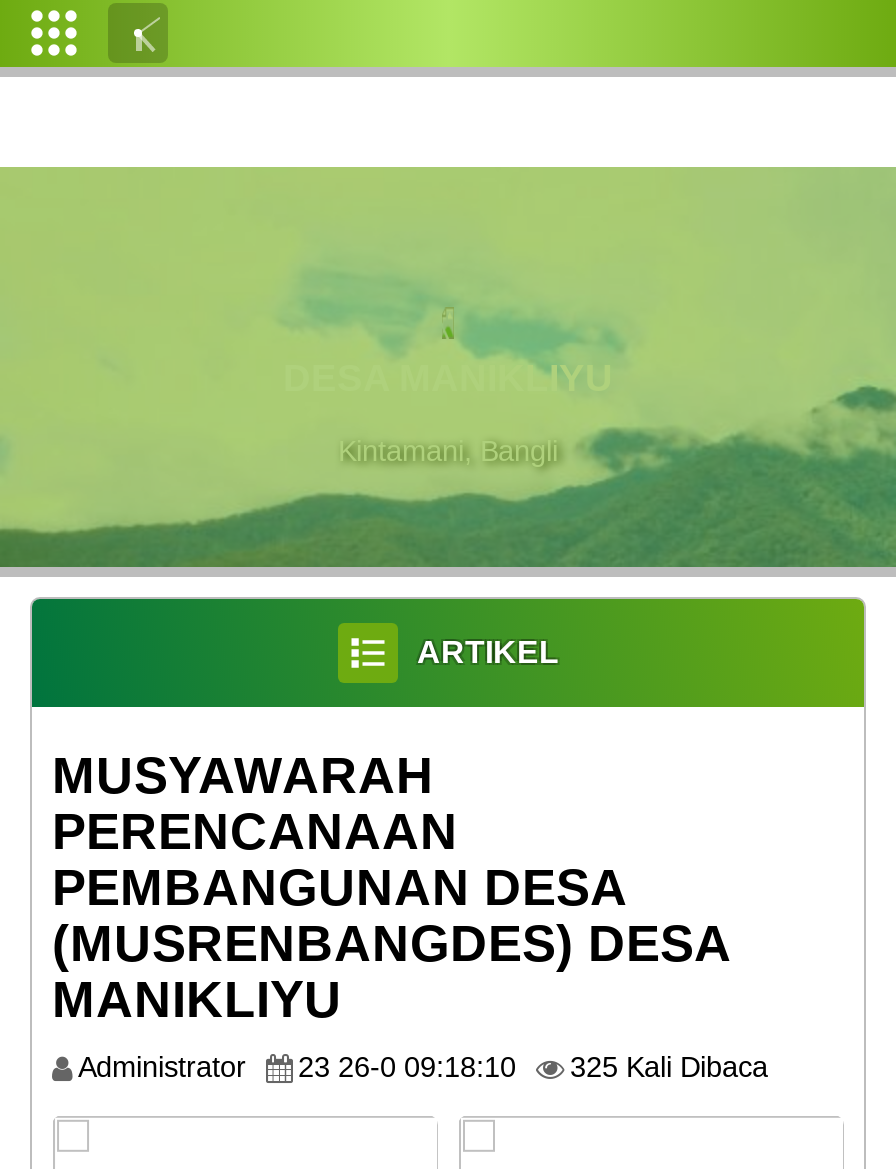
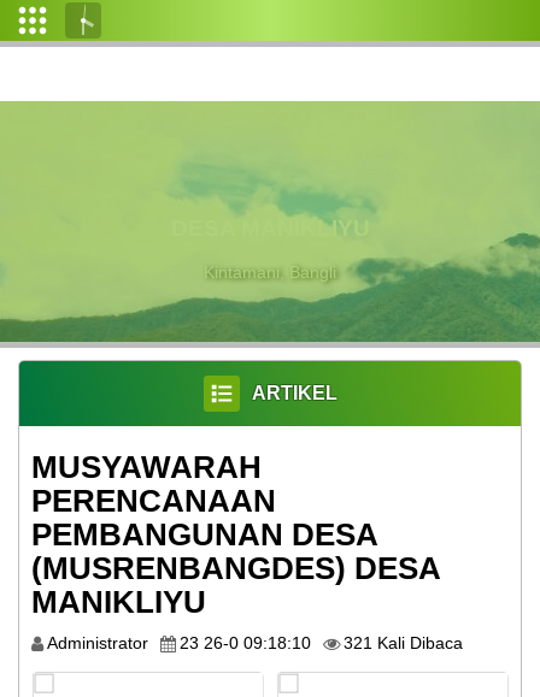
- 325 Kali Dibaca
+ 321 Kali Dibaca
